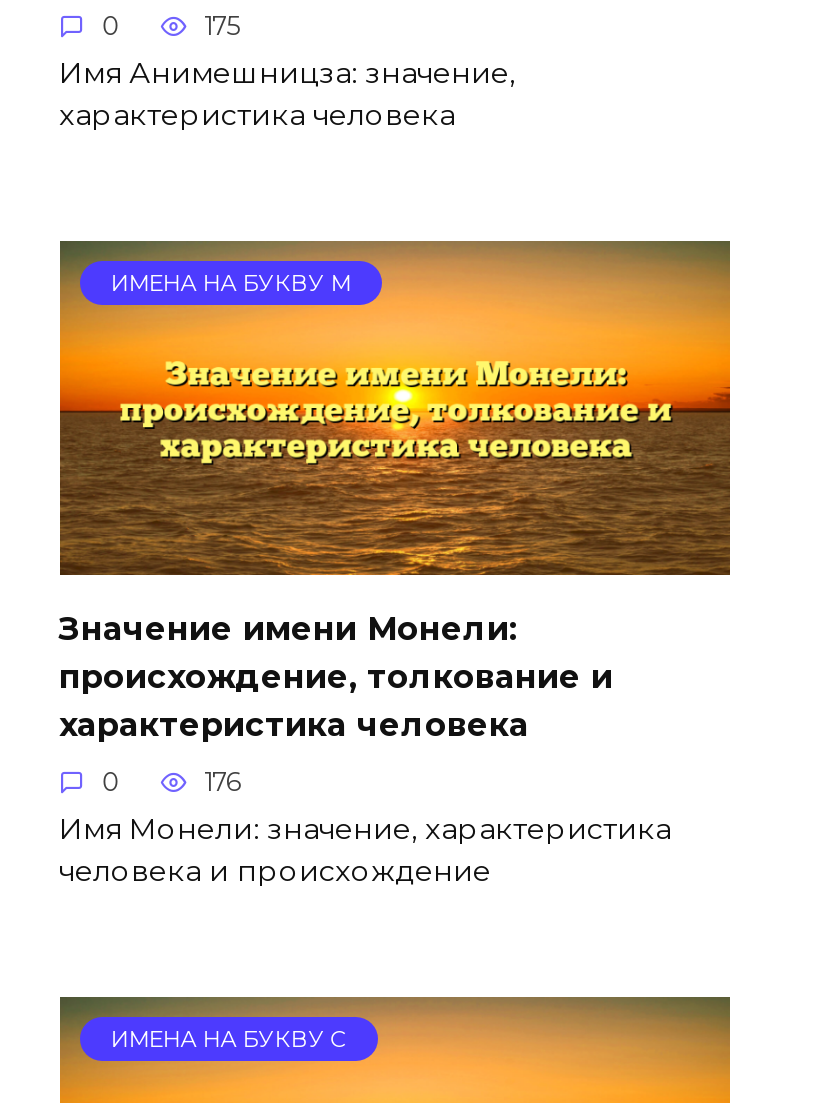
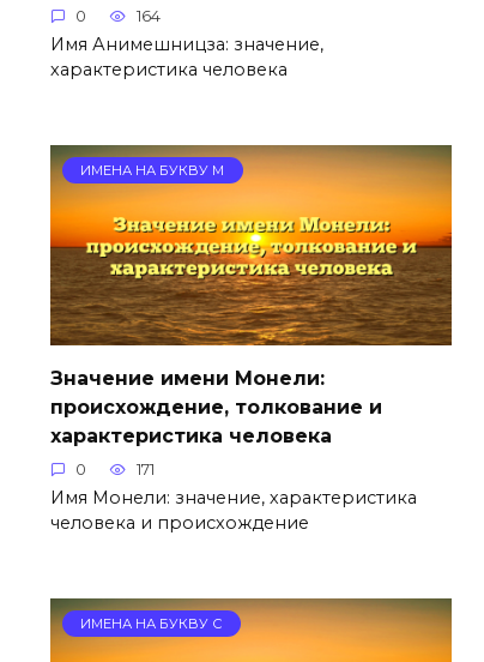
- 175
+ 164

- 176
+ 171
